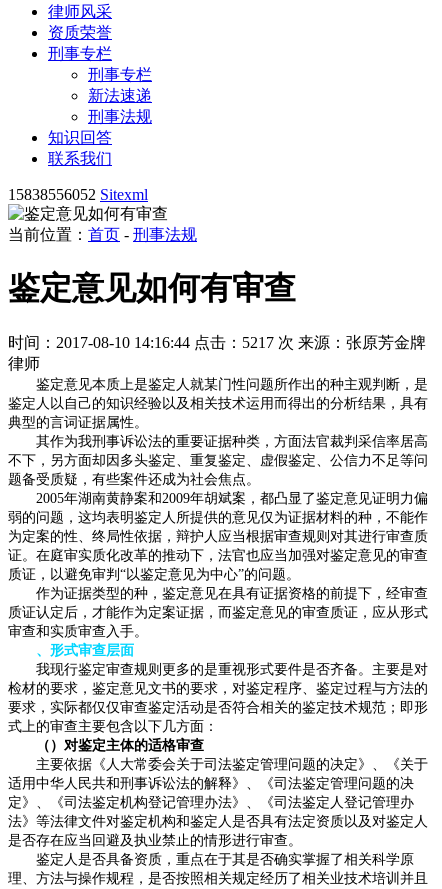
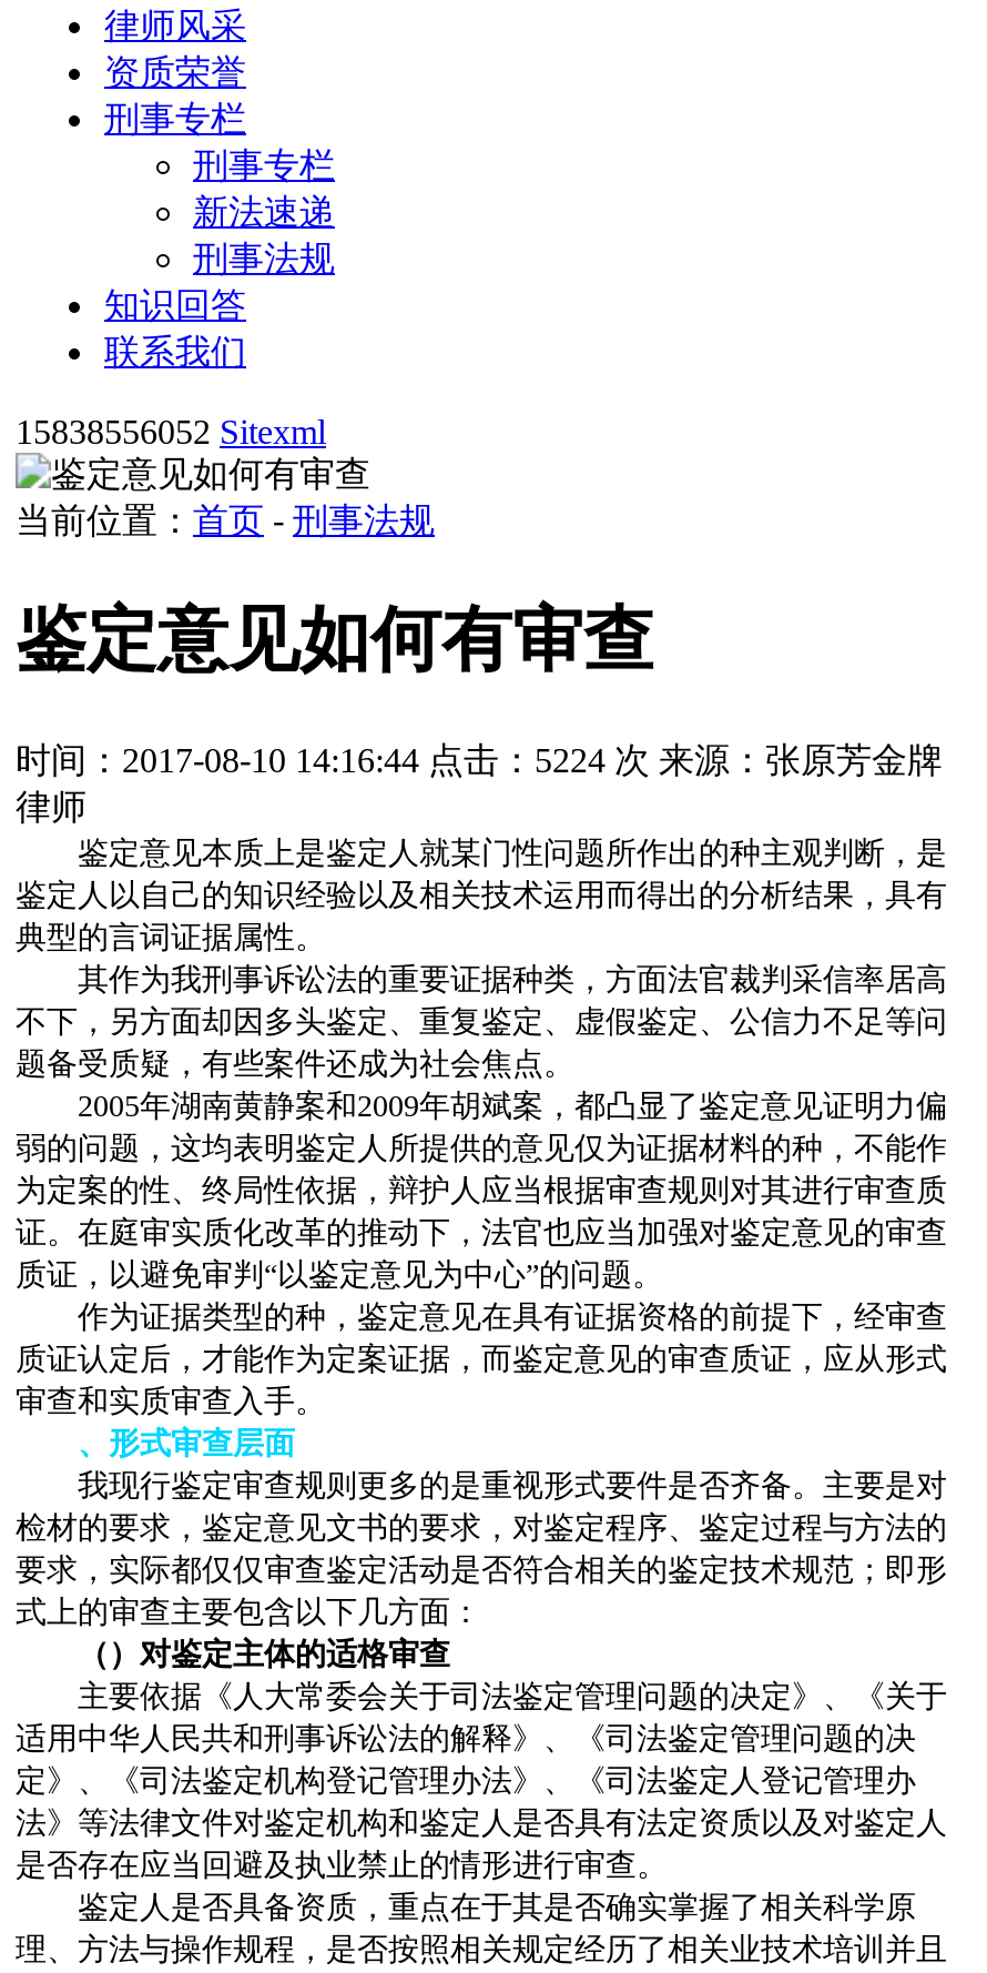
- 时间：2017-08-10 14:16:44 点击：5217 次 来源：张原芳金牌
+ 时间：2017-08-10 14:16:44 点击：5224 次 来源：张原芳金牌
